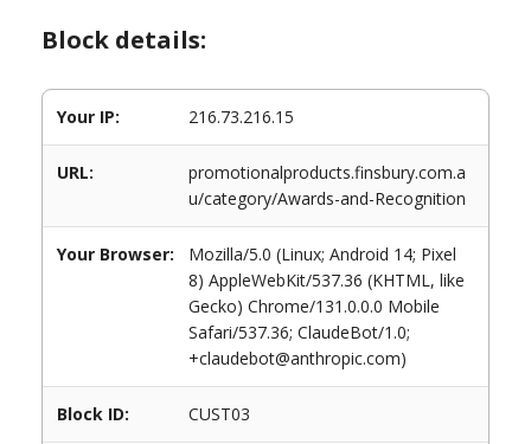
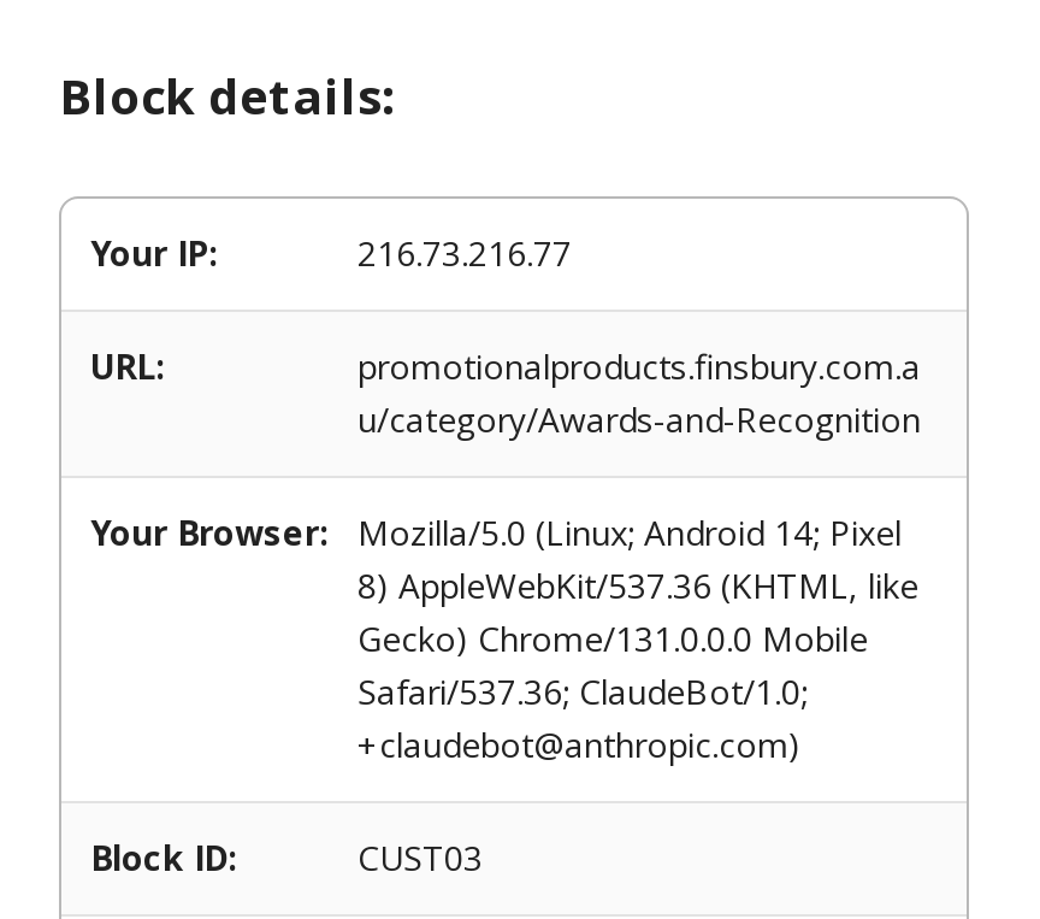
- 216.73.216.15
+ 216.73.216.77
